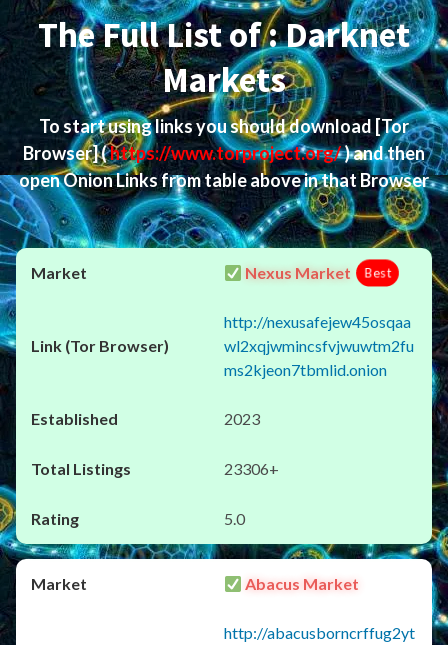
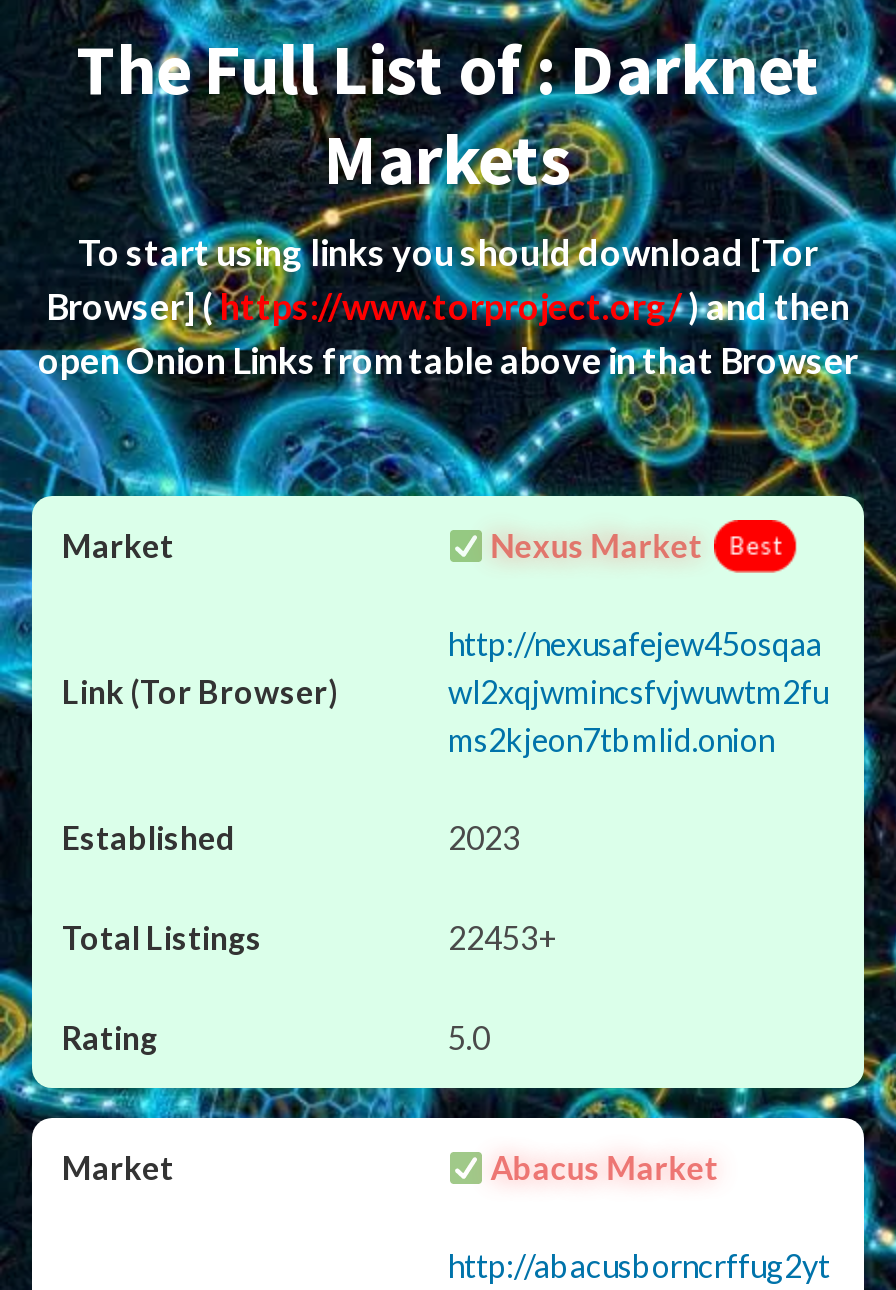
- 23306+
+ 22453+
